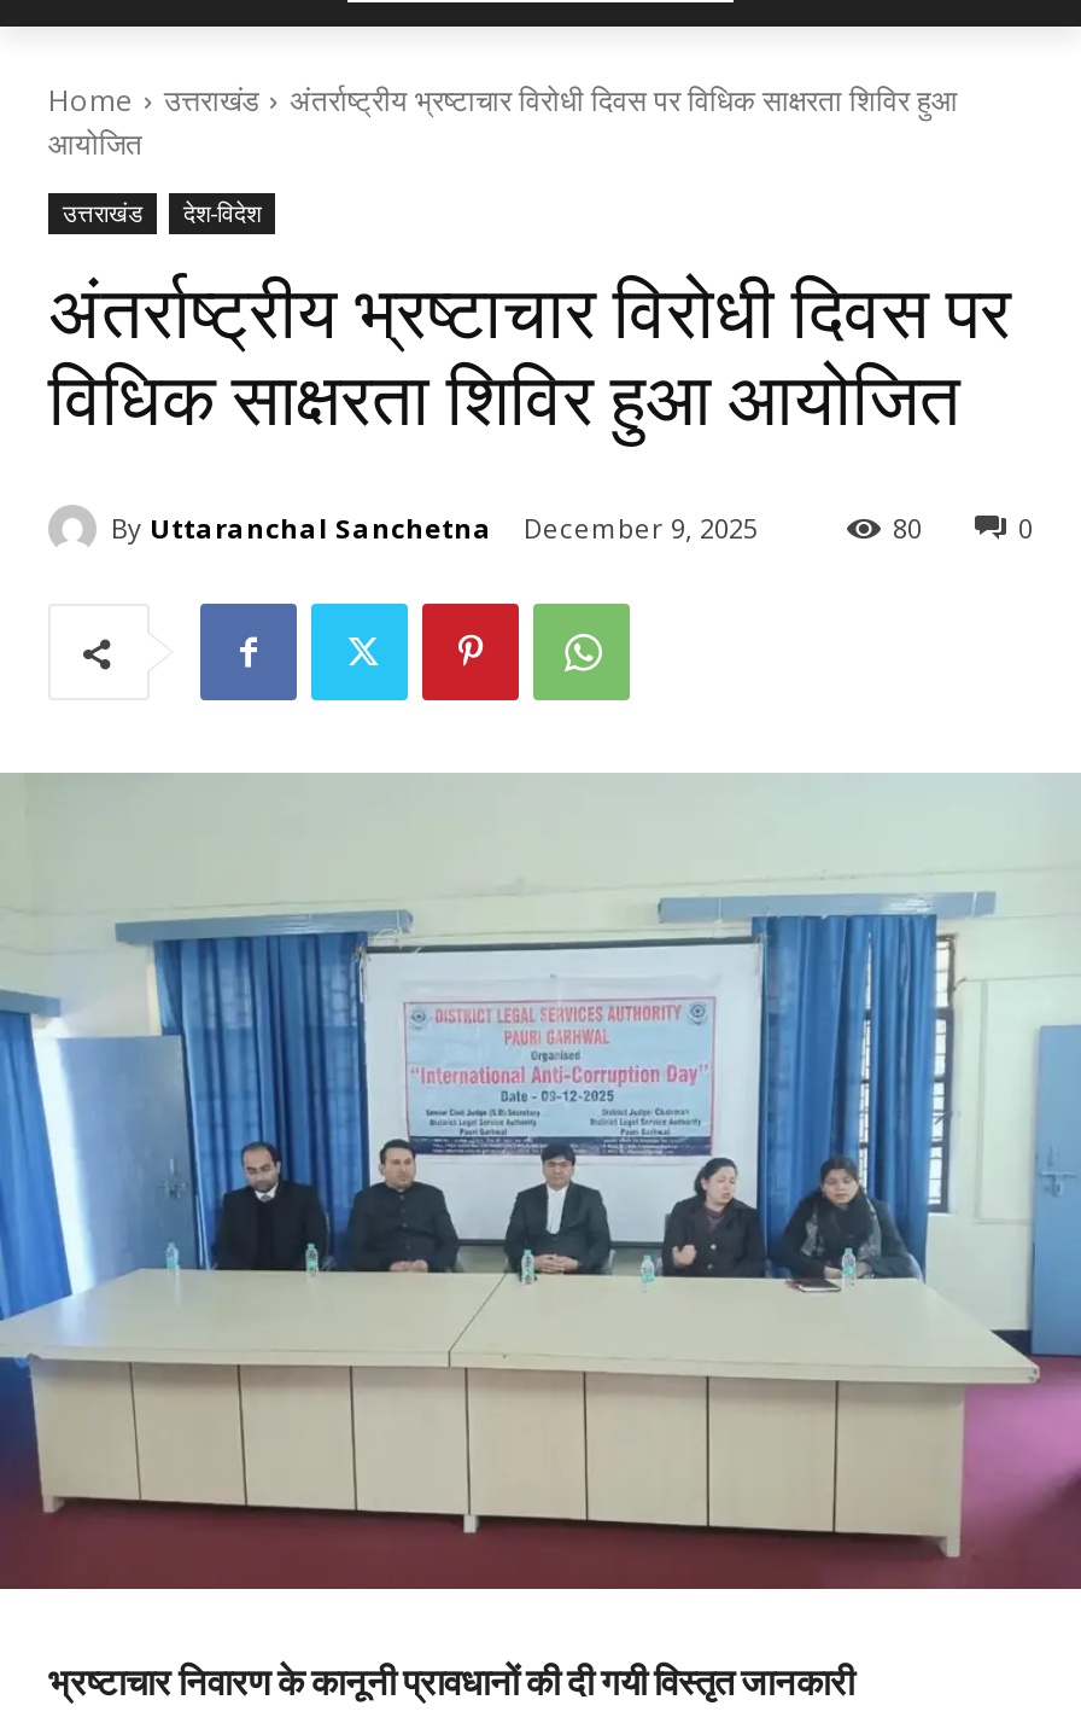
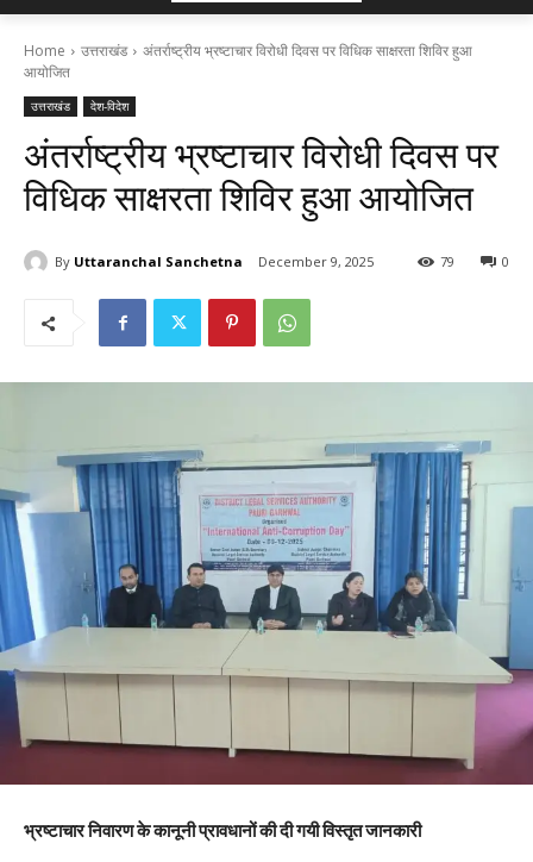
- 80
+ 79
